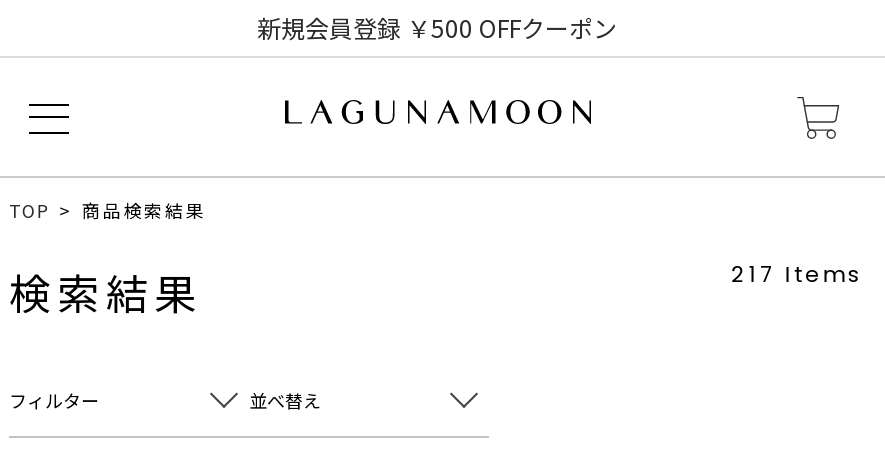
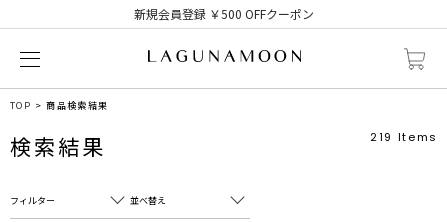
- 217 Items
+ 219 Items
